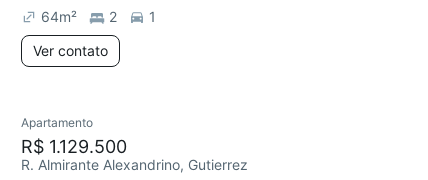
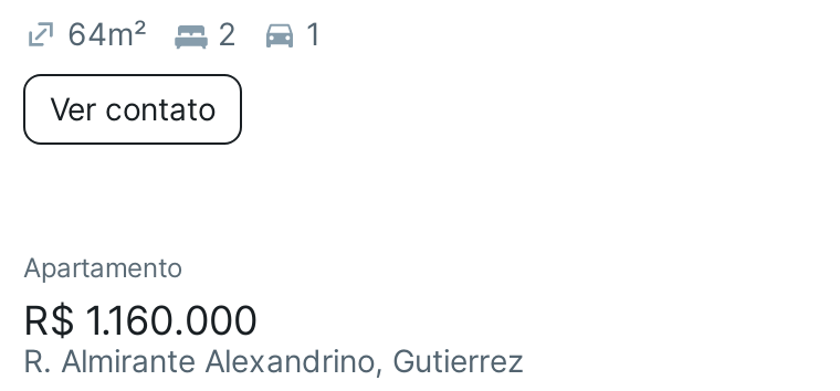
- R$ 1.129.500
+ R$ 1.160.000
